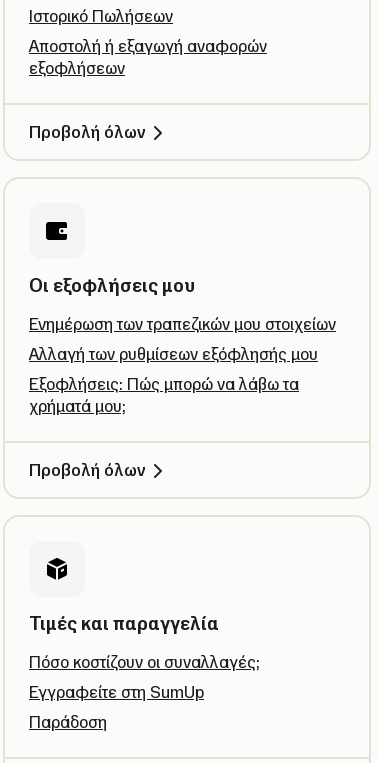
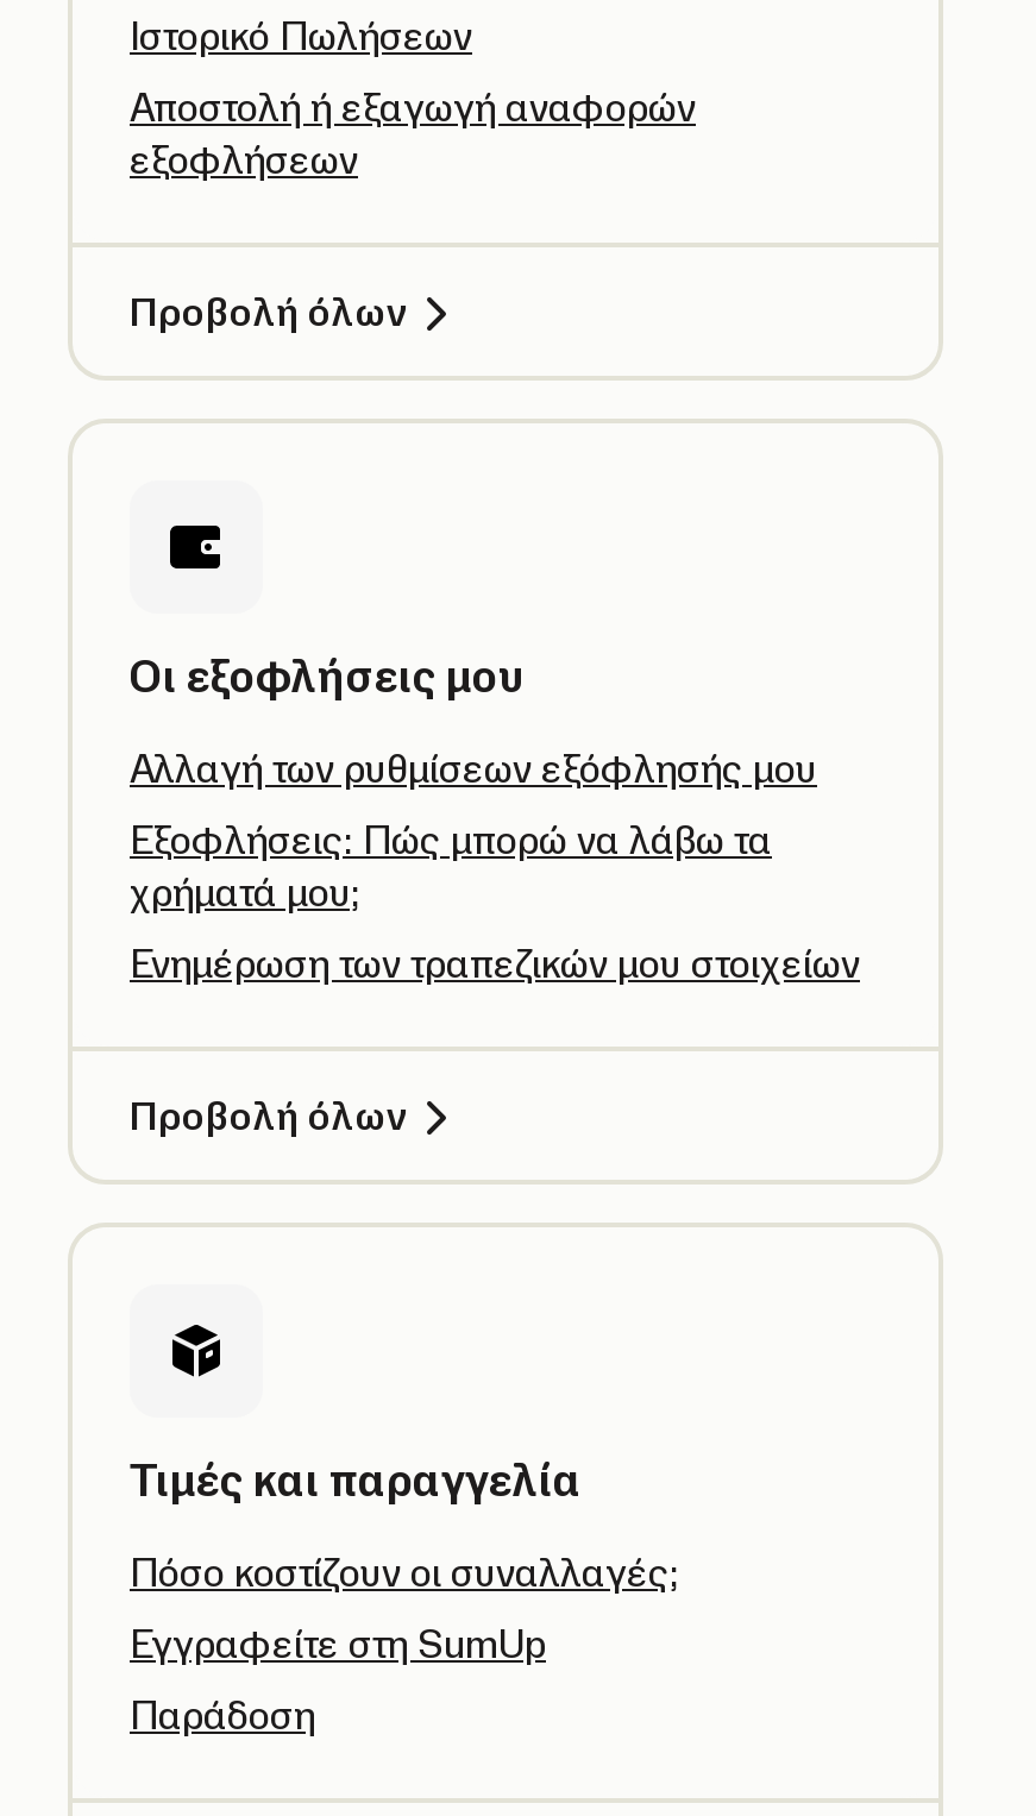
moved down: Ενημέρωση των τραπεζικών μου στοιχείων

moved up: Αλλαγή των ρυθμίσεων εξόφλησής μου | Εξοφλήσεις: Πώς μπορώ να λάβω τα | χρήματά μου;
